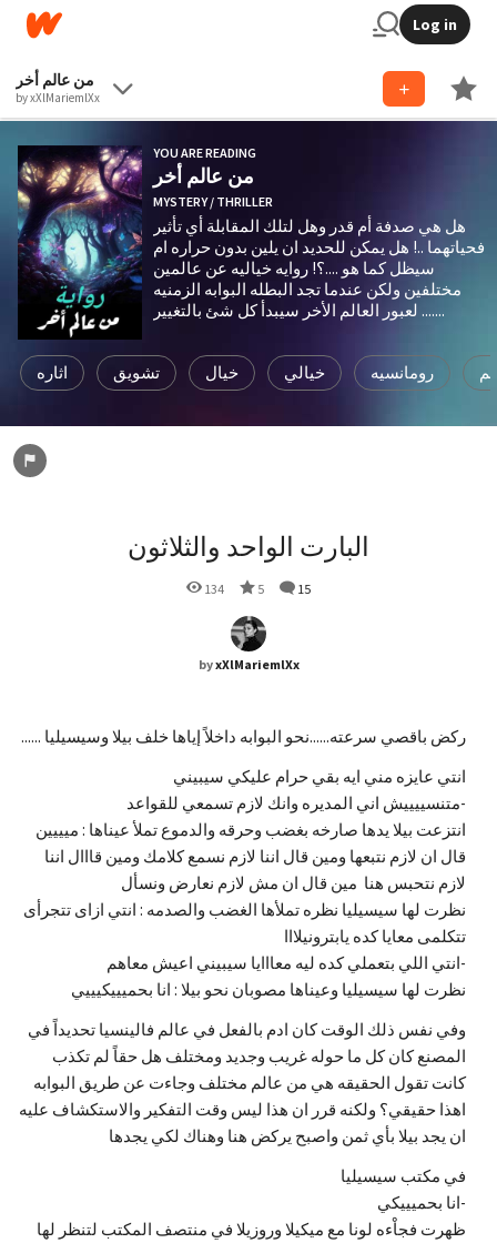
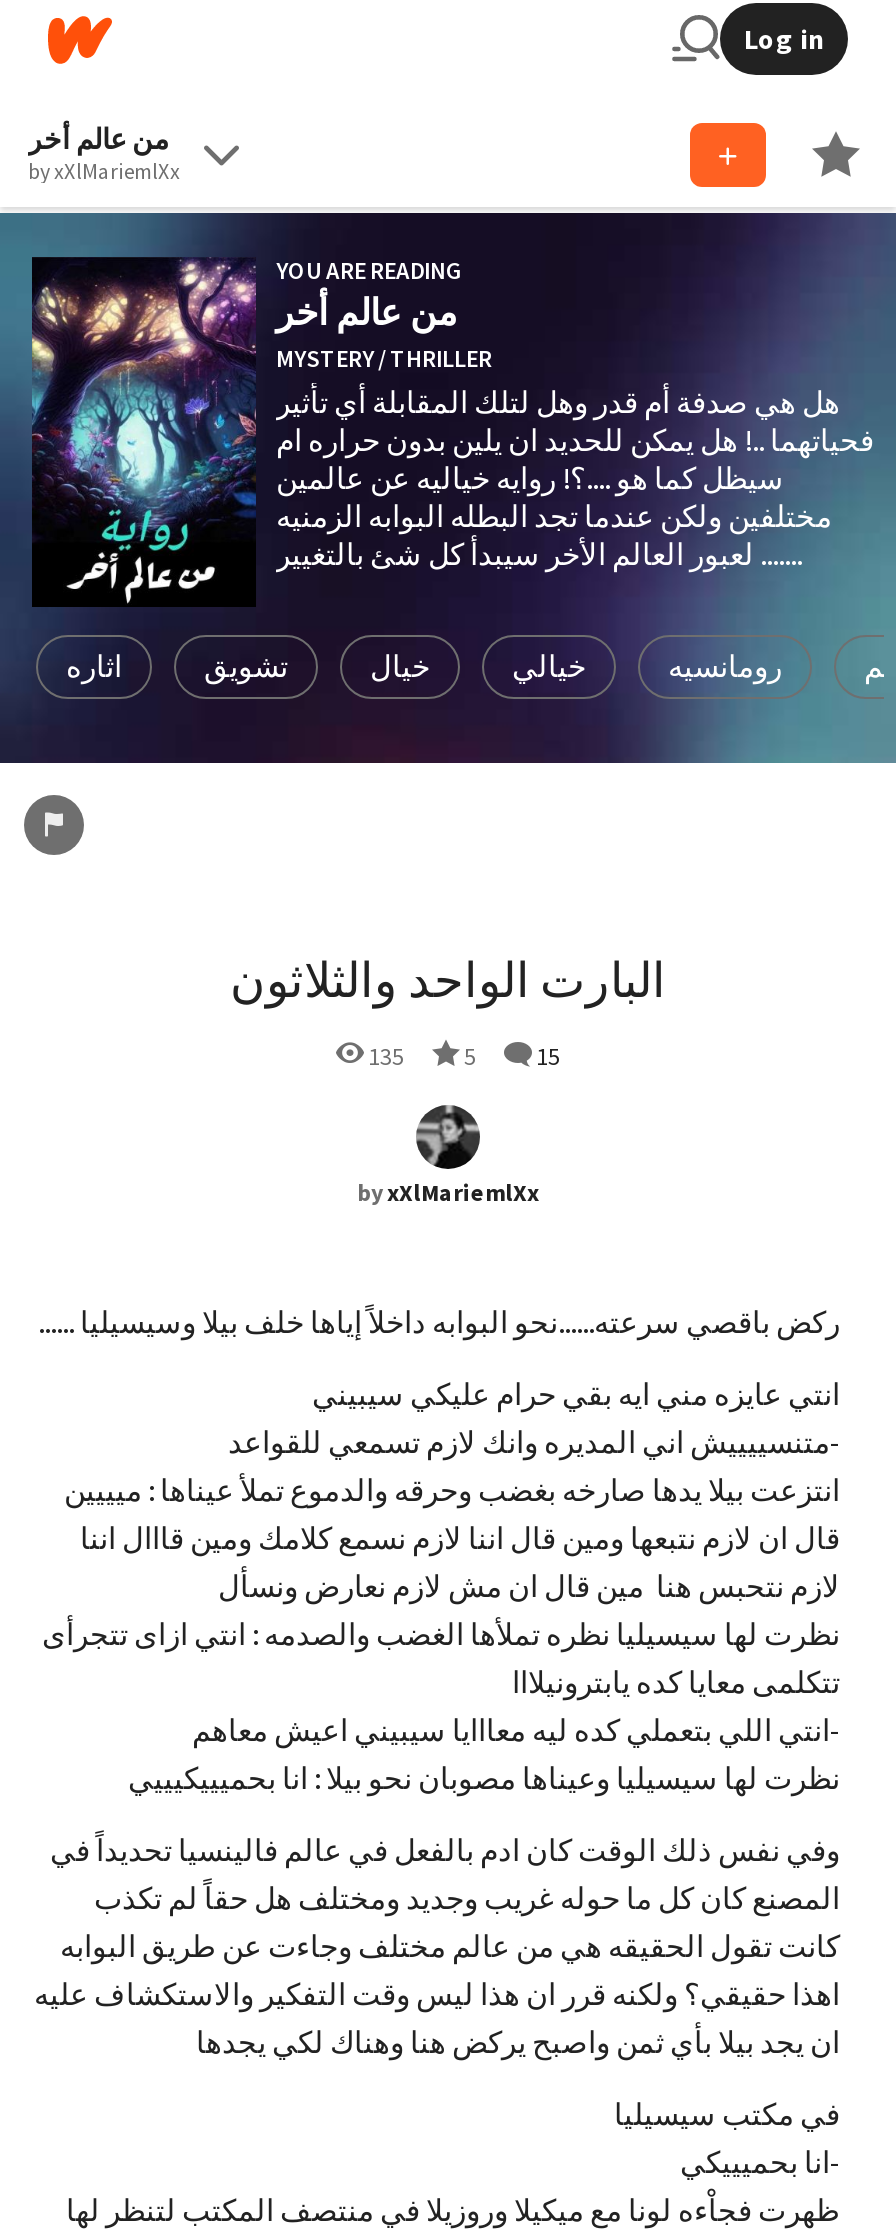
- 134 5 15
+ 135 5 15
